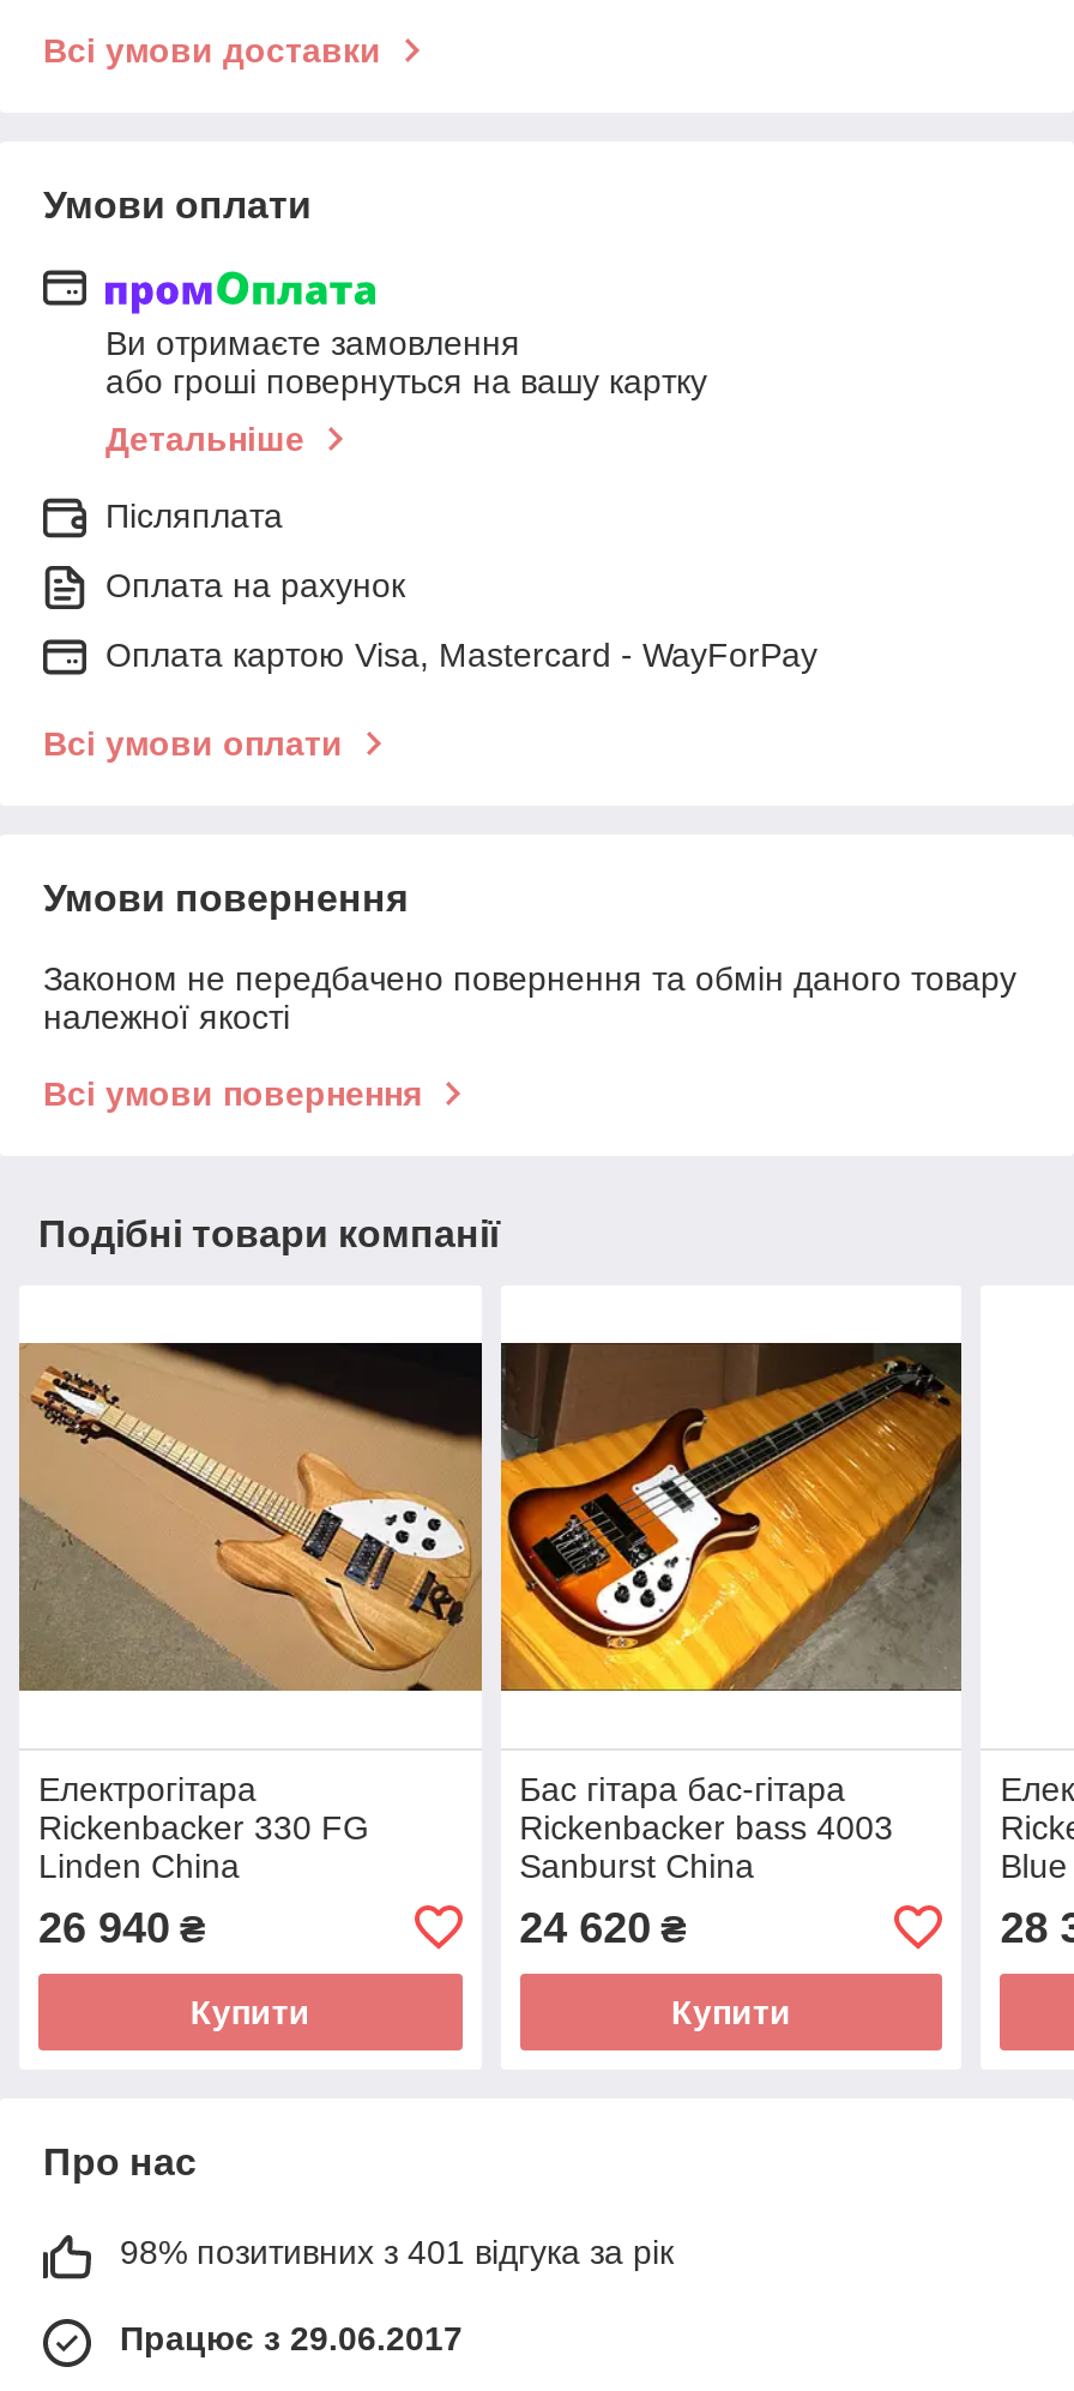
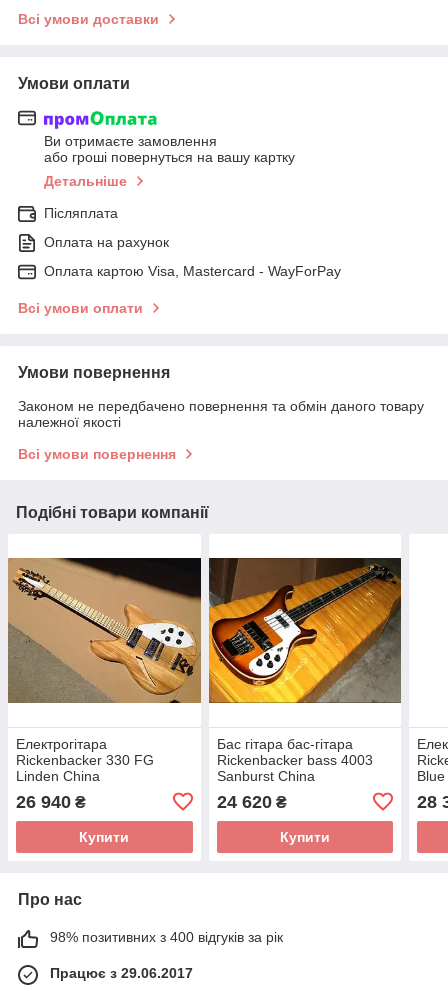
- 98% позитивних з 401 відгука за рік
+ 98% позитивних з 400 відгуків за рік
